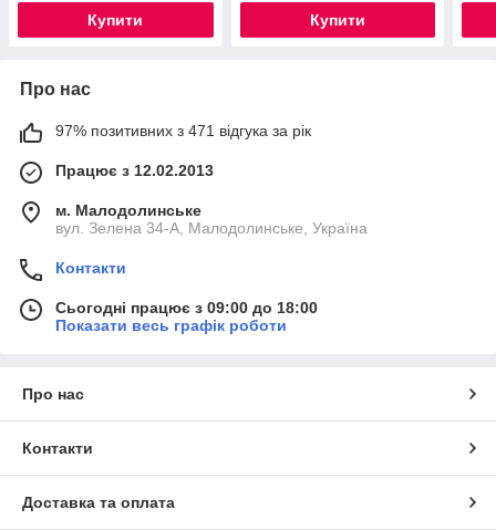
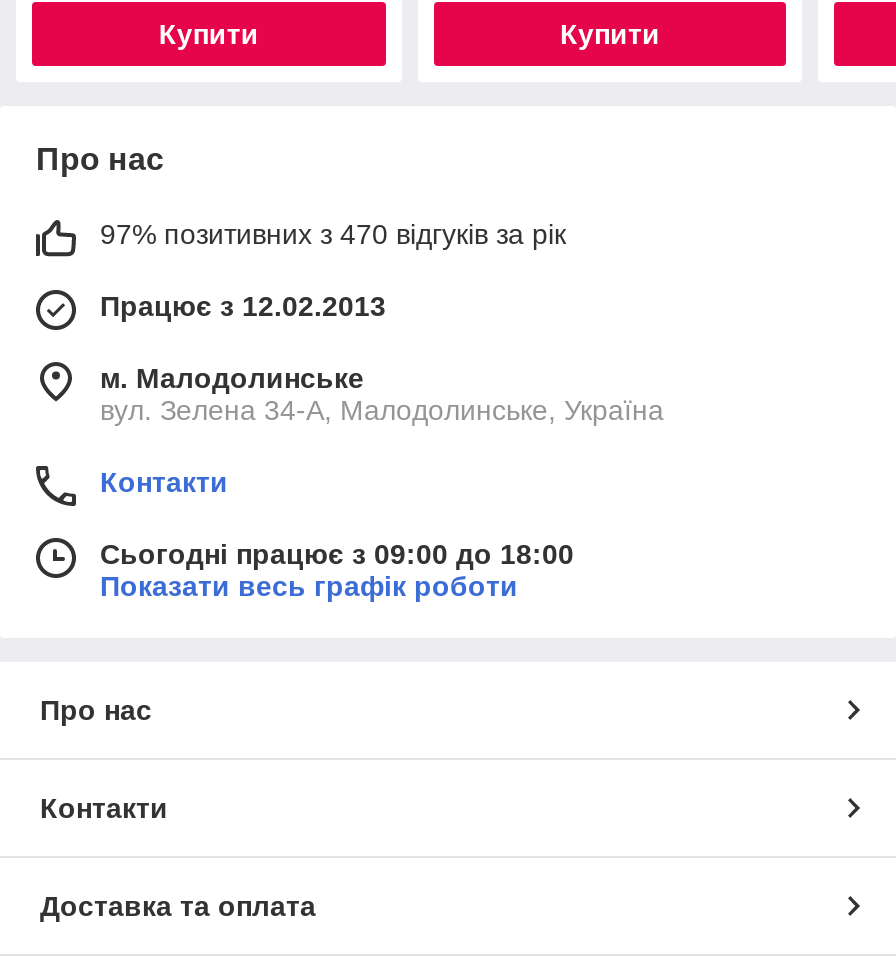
- 97% позитивних з 471 відгука за рік
+ 97% позитивних з 470 відгуків за рік
